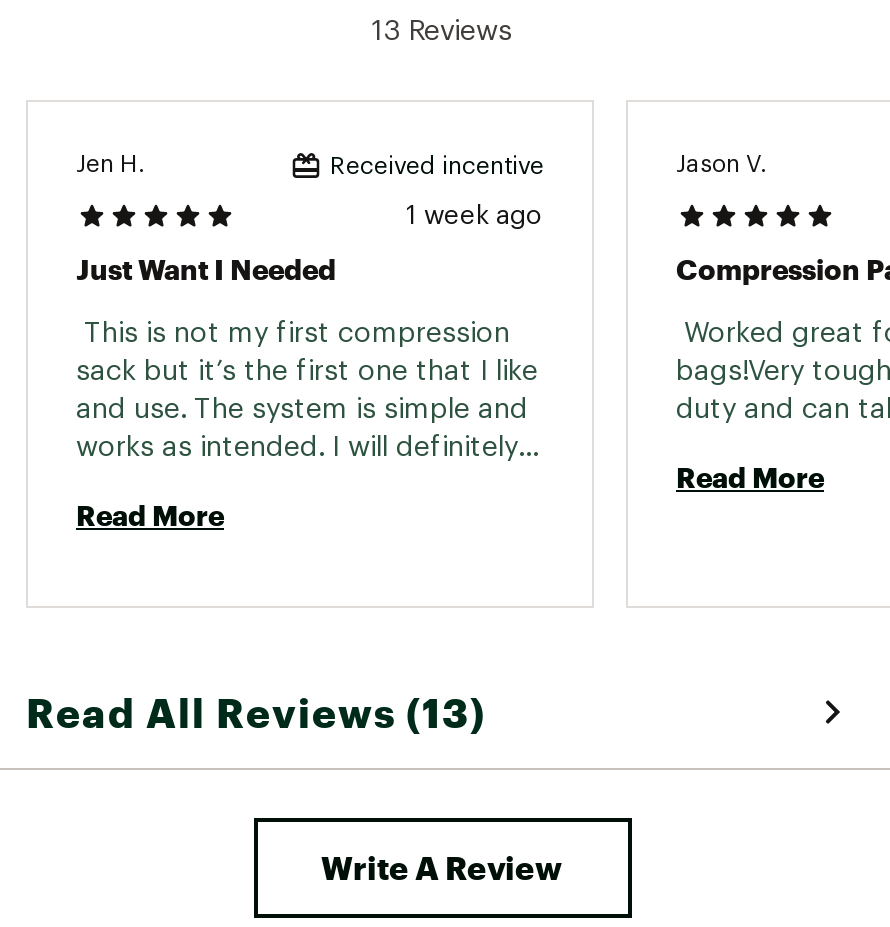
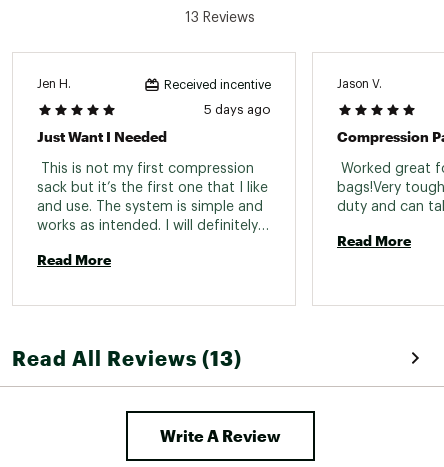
- 1 week ago
+ 5 days ago
